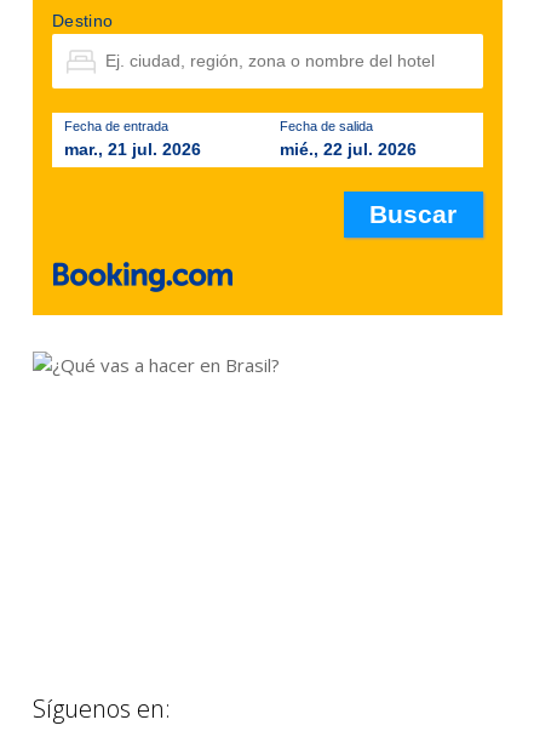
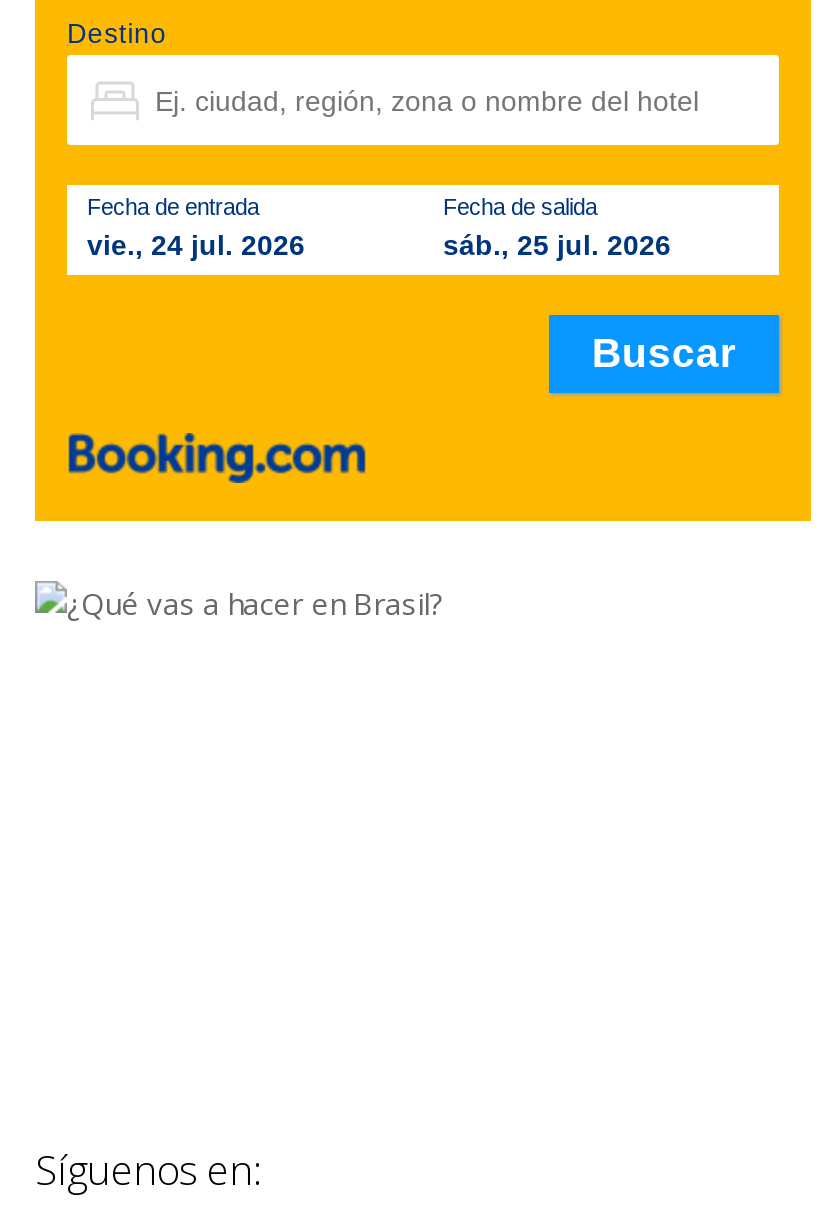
- mar., 21 jul. 2026
+ vie., 24 jul. 2026

- mié., 22 jul. 2026
+ sáb., 25 jul. 2026
